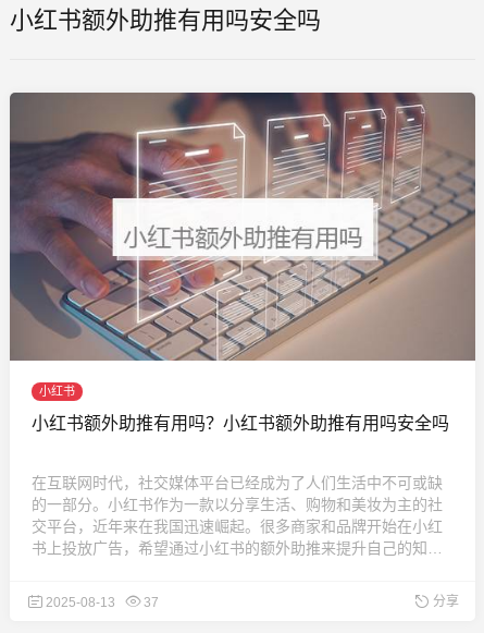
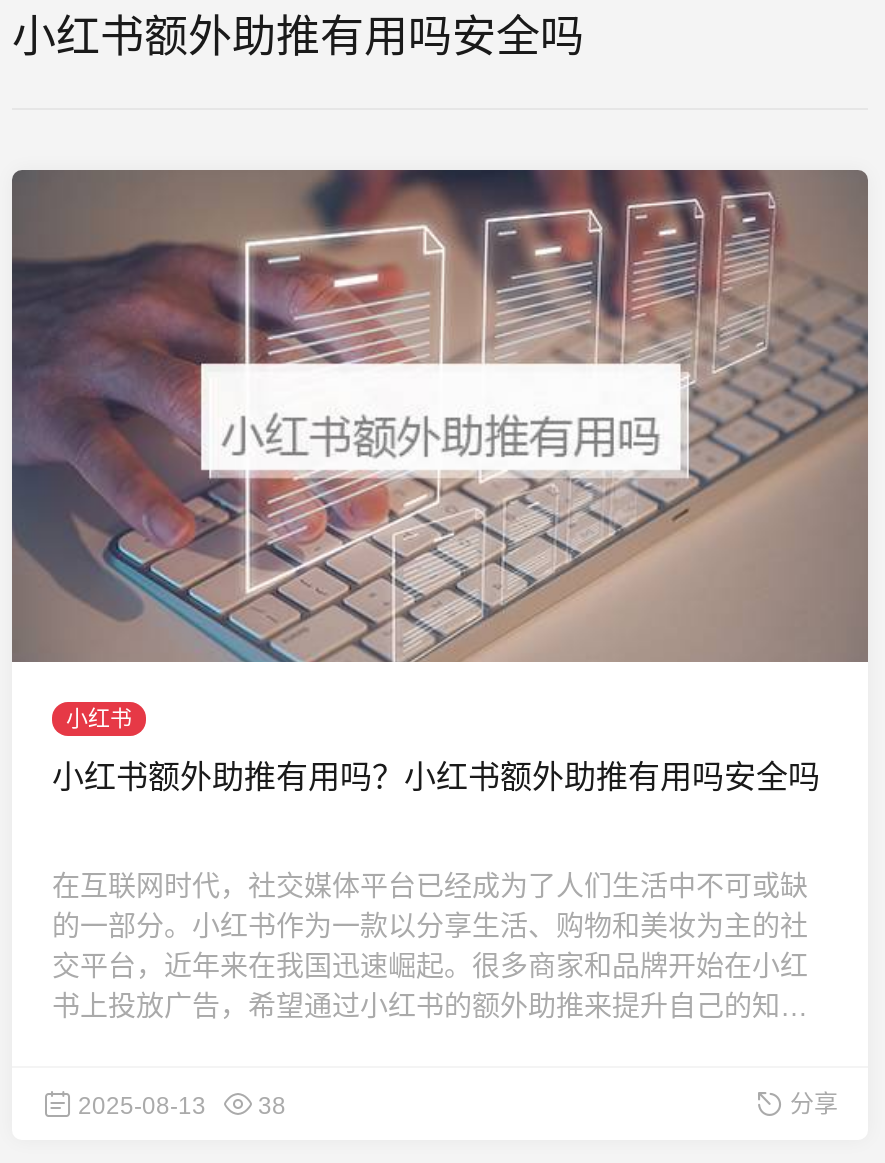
- 2025-08-13 37
+ 2025-08-13 38
